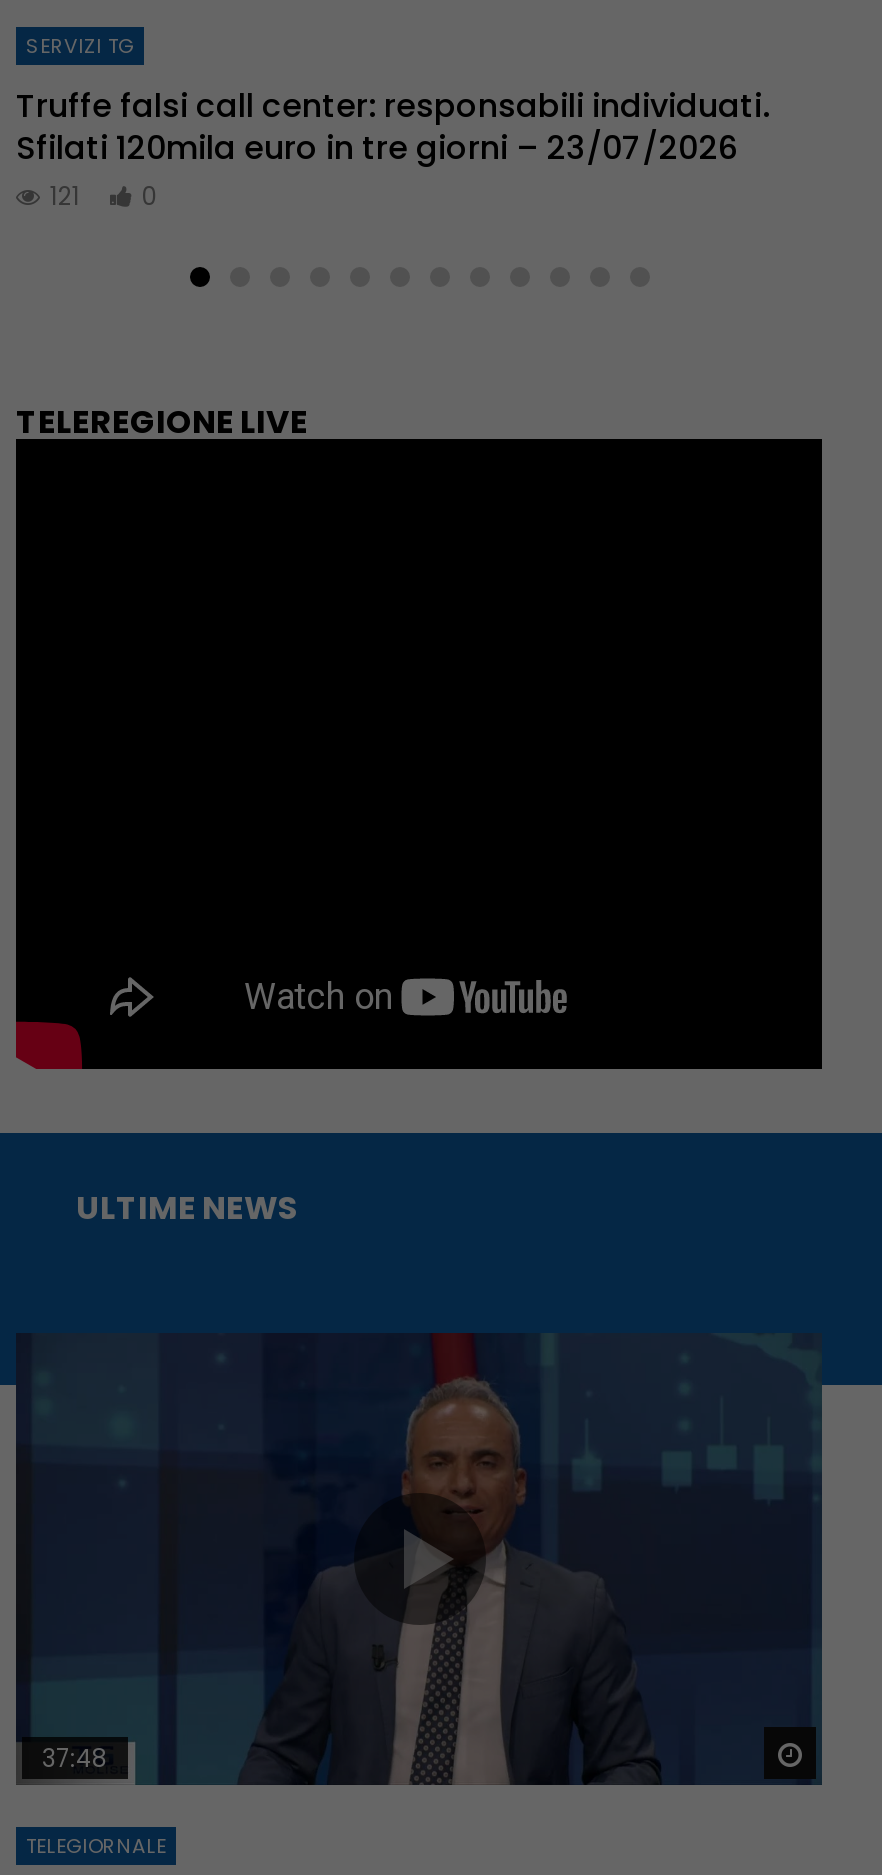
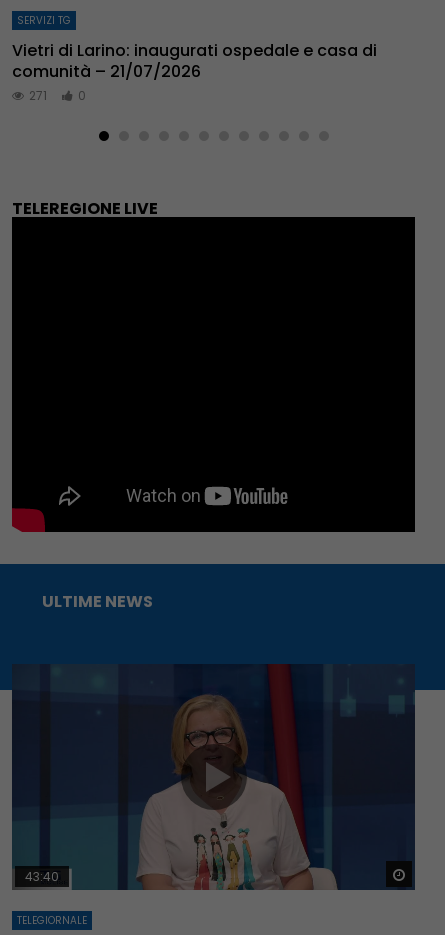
- Truffe falsi call center: responsabili individuati.
- Sfilati 120mila euro in tre giorni – 23/07/2026
- 121
+ Vietri di Larino: inaugurati ospedale e casa di
+ comunità – 21/07/2026
+ 271

- [image]
- 37:48
+ [image]
+ 43:40
